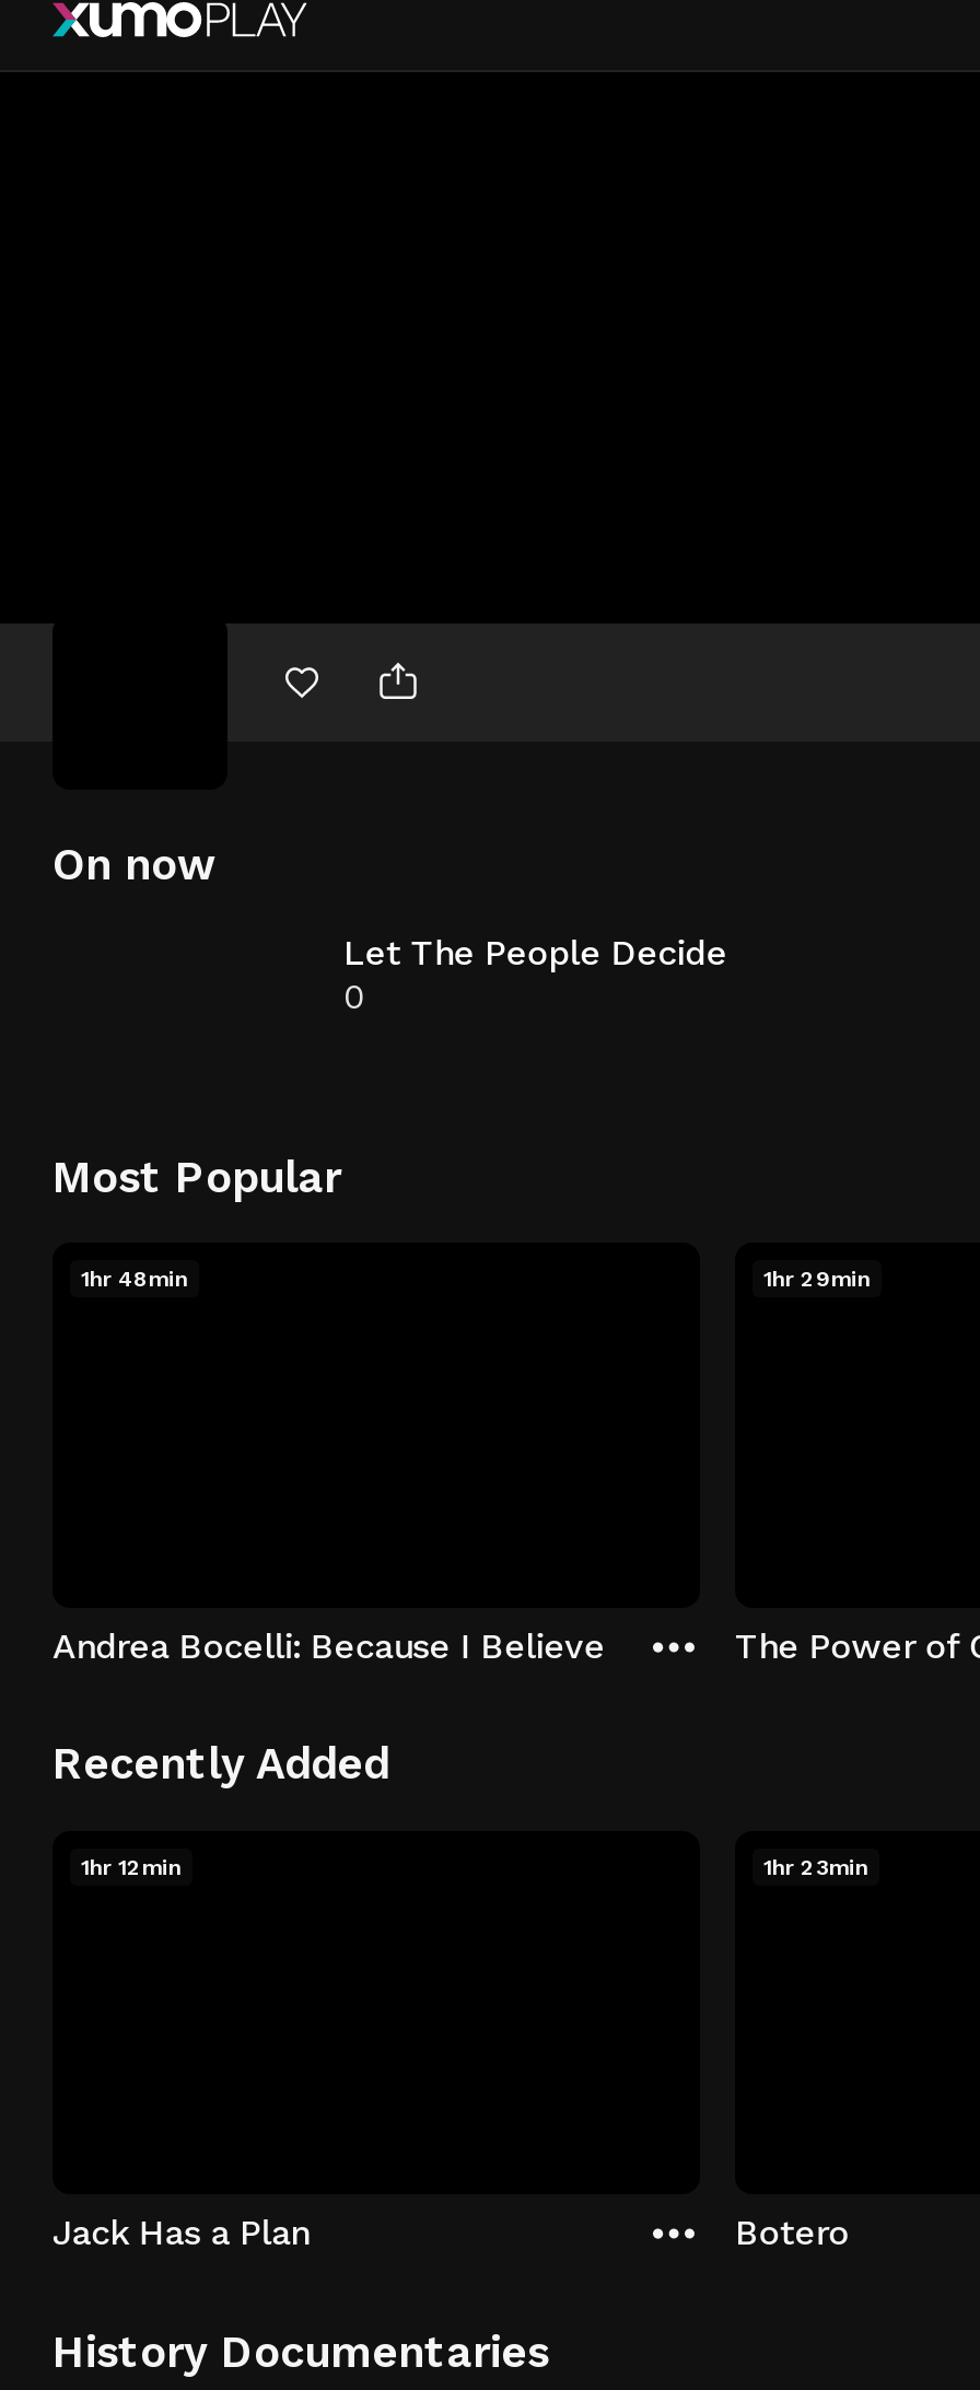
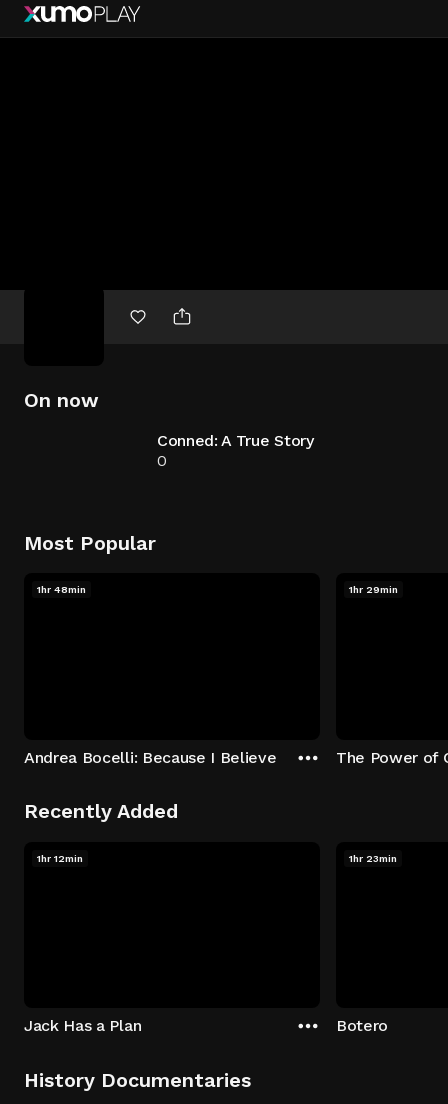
- Let The People Decide
+ Conned: A True Story
